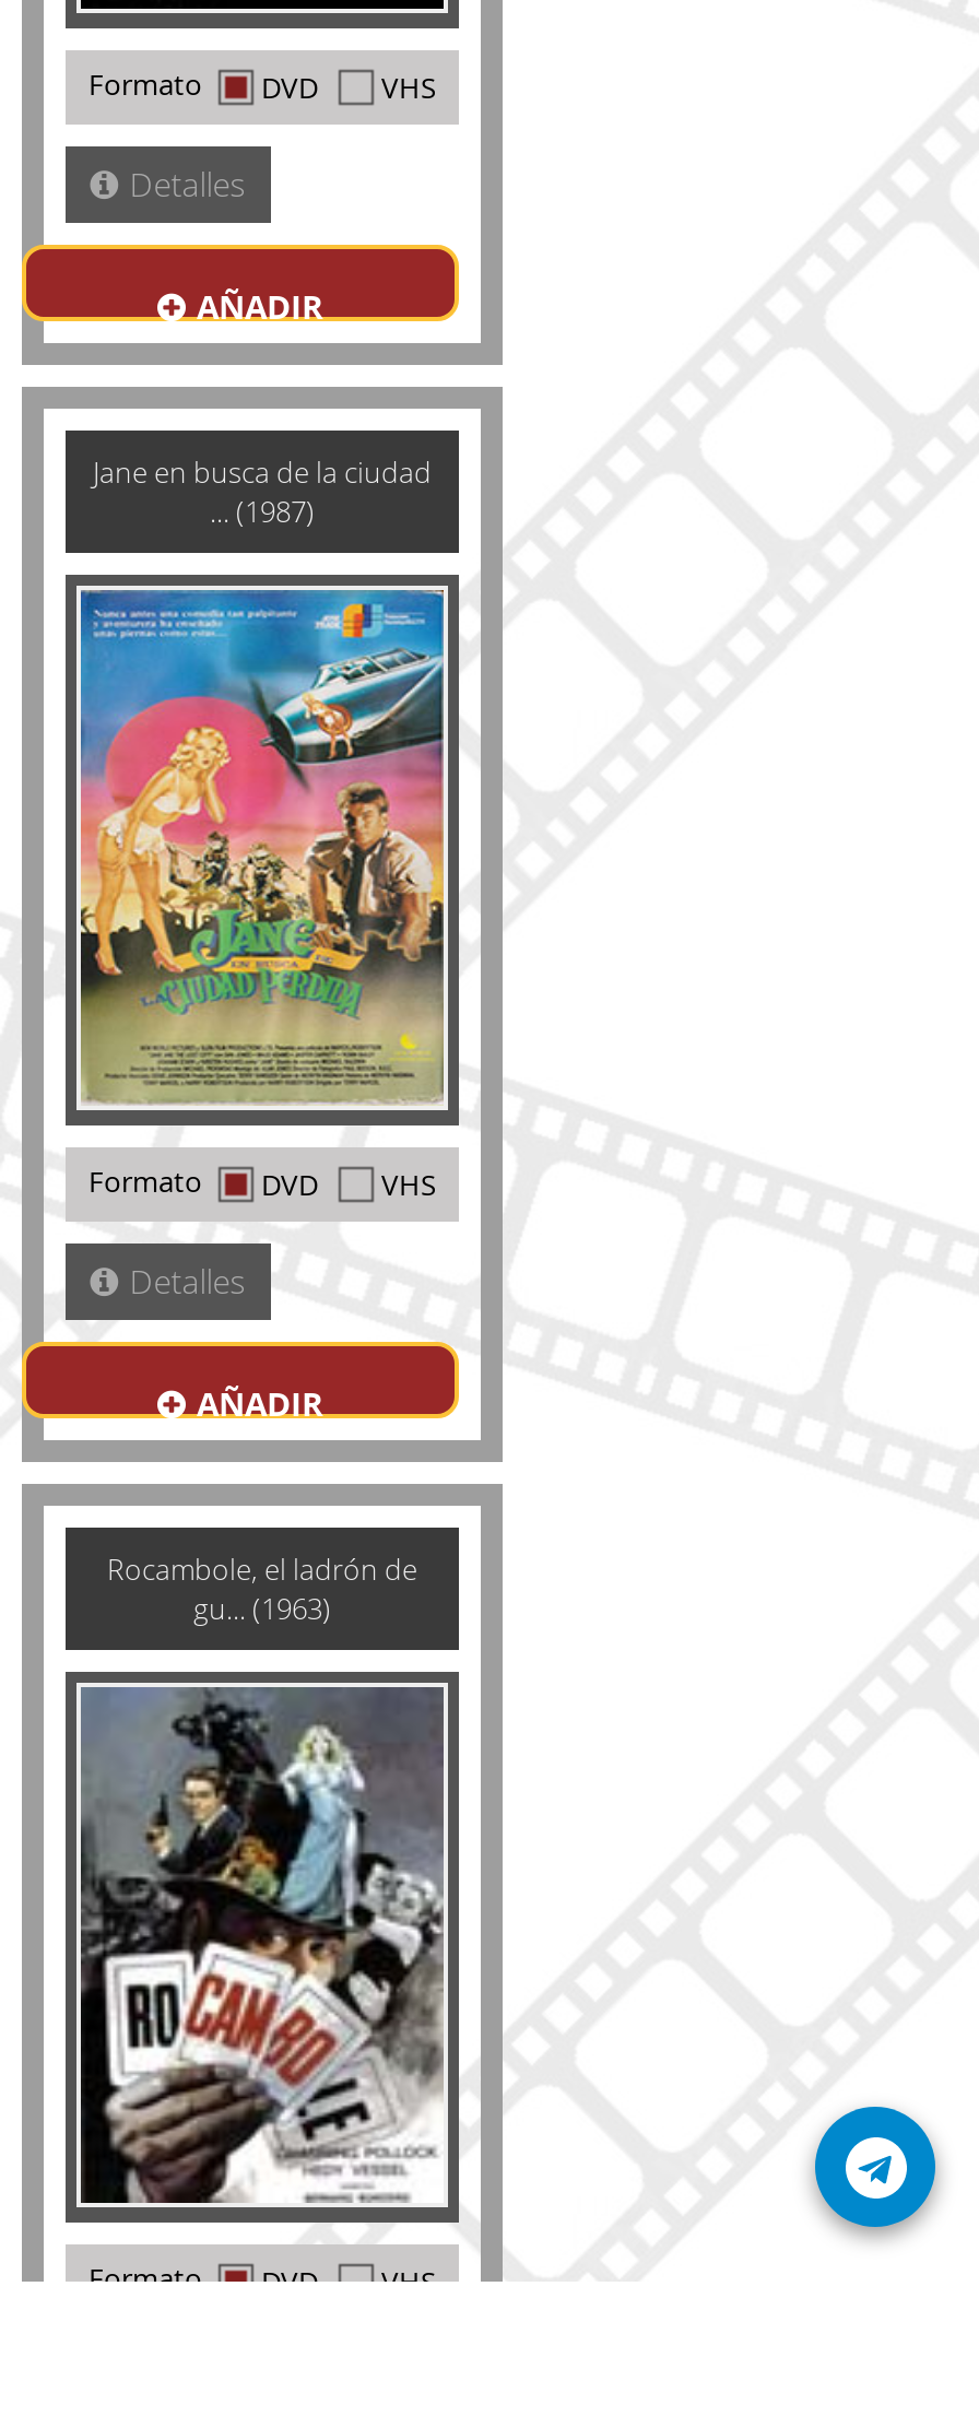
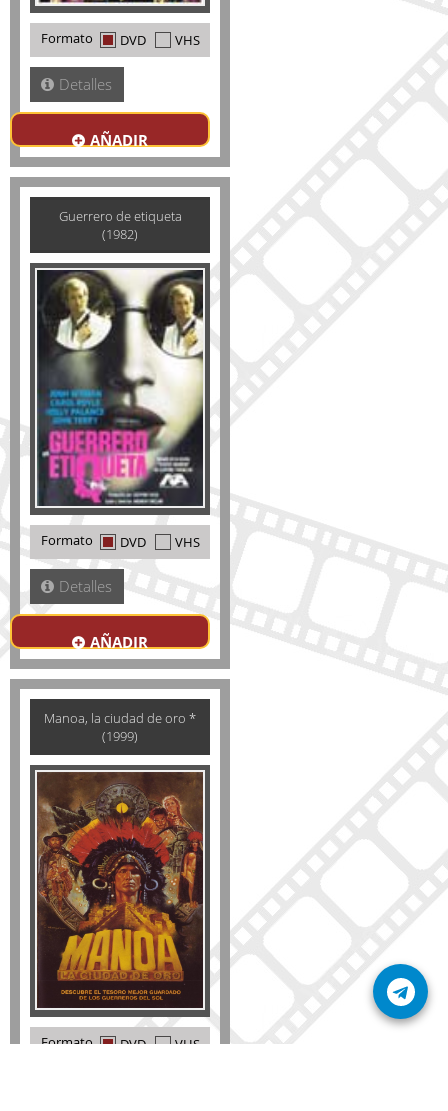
- Jane en busca de la ciudad
- ... (1987)
+ Guerrero de etiqueta
+ (1982)

- [image]
+ [image]

- Rocambole, el ladrón de
- gu... (1963)
+ Manoa, la ciudad de oro *
+ (1999)

- [image]
+ [image]
